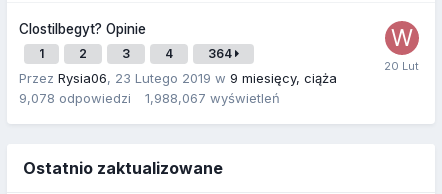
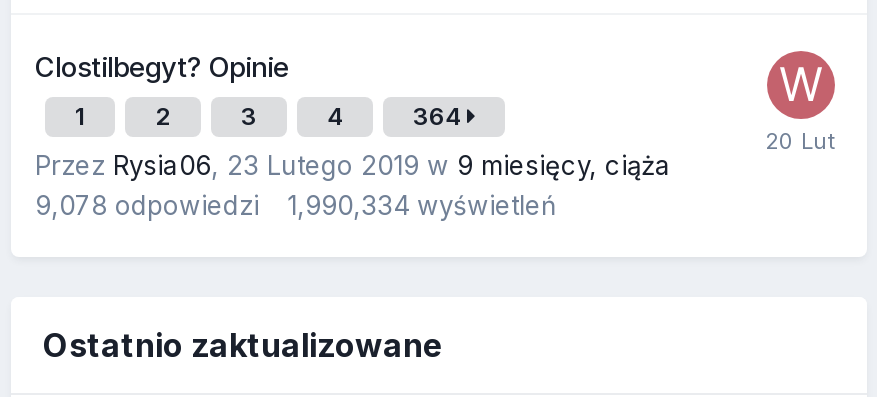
- 9,078 odpowiedzi 1,988,067 wyświetleń
+ 9,078 odpowiedzi 1,990,334 wyświetleń
